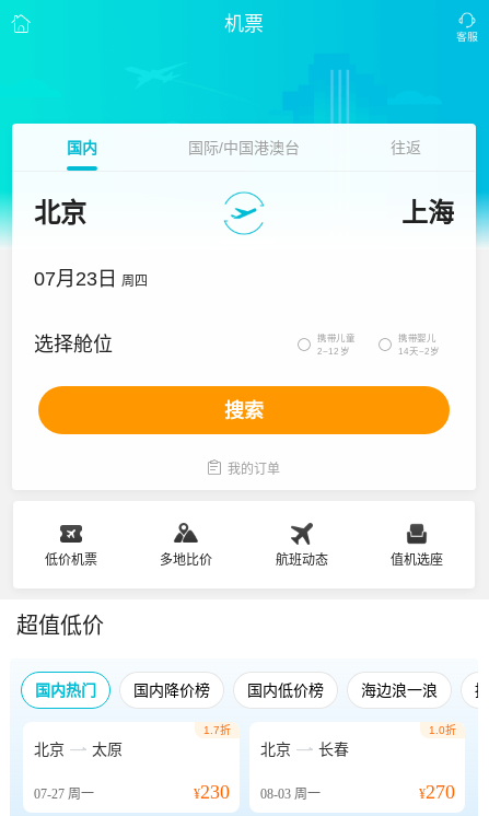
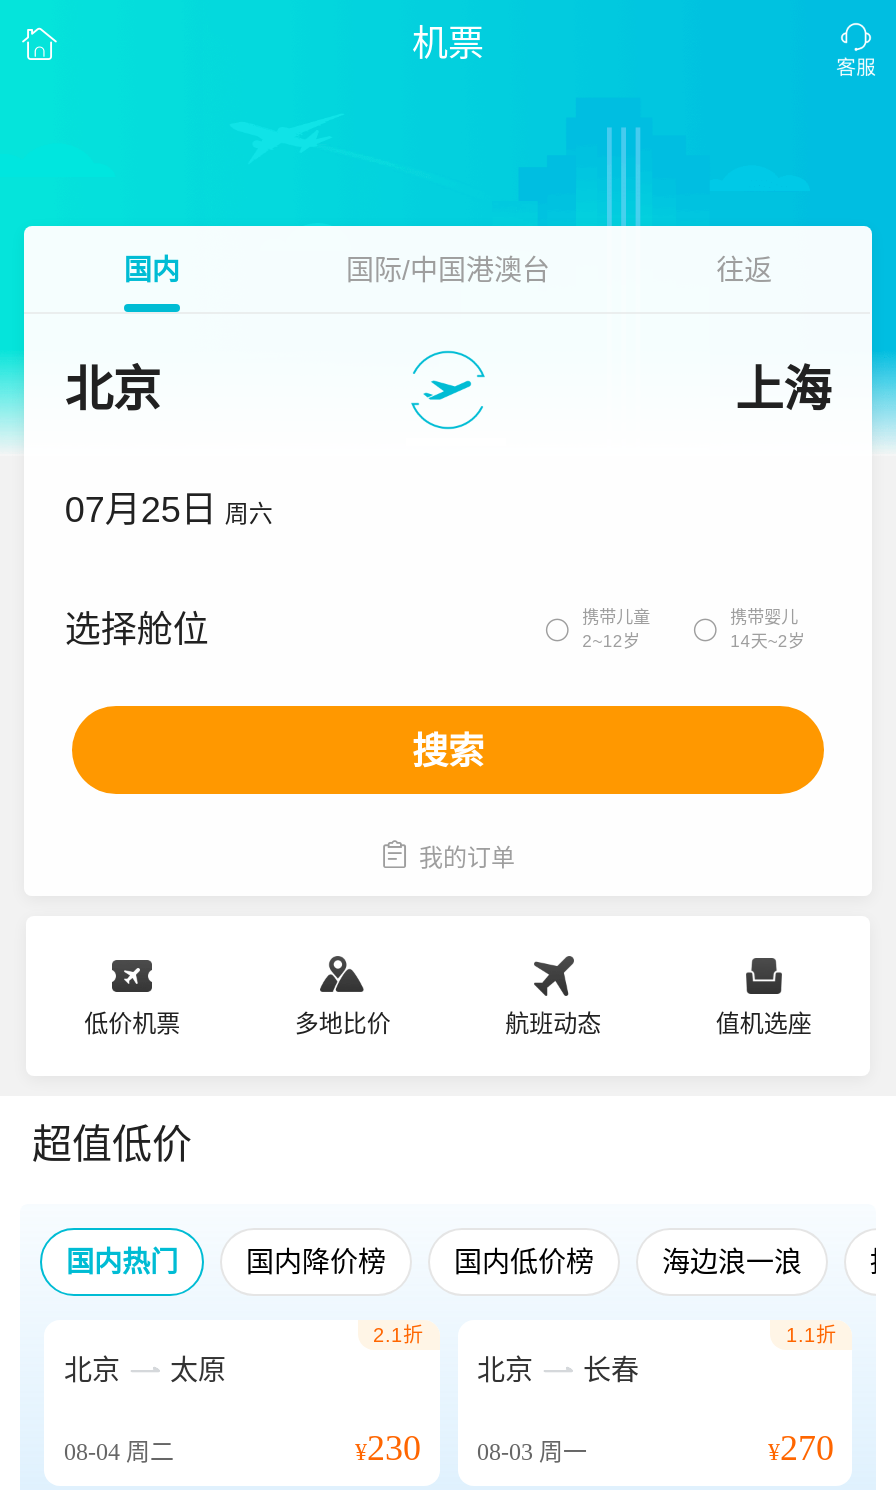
- 07月23日 周四
+ 07月25日 周六

- 1.7折
+ 2.1折

- 1.0折
+ 1.1折

- 07-27周一
+ 08-04周二
